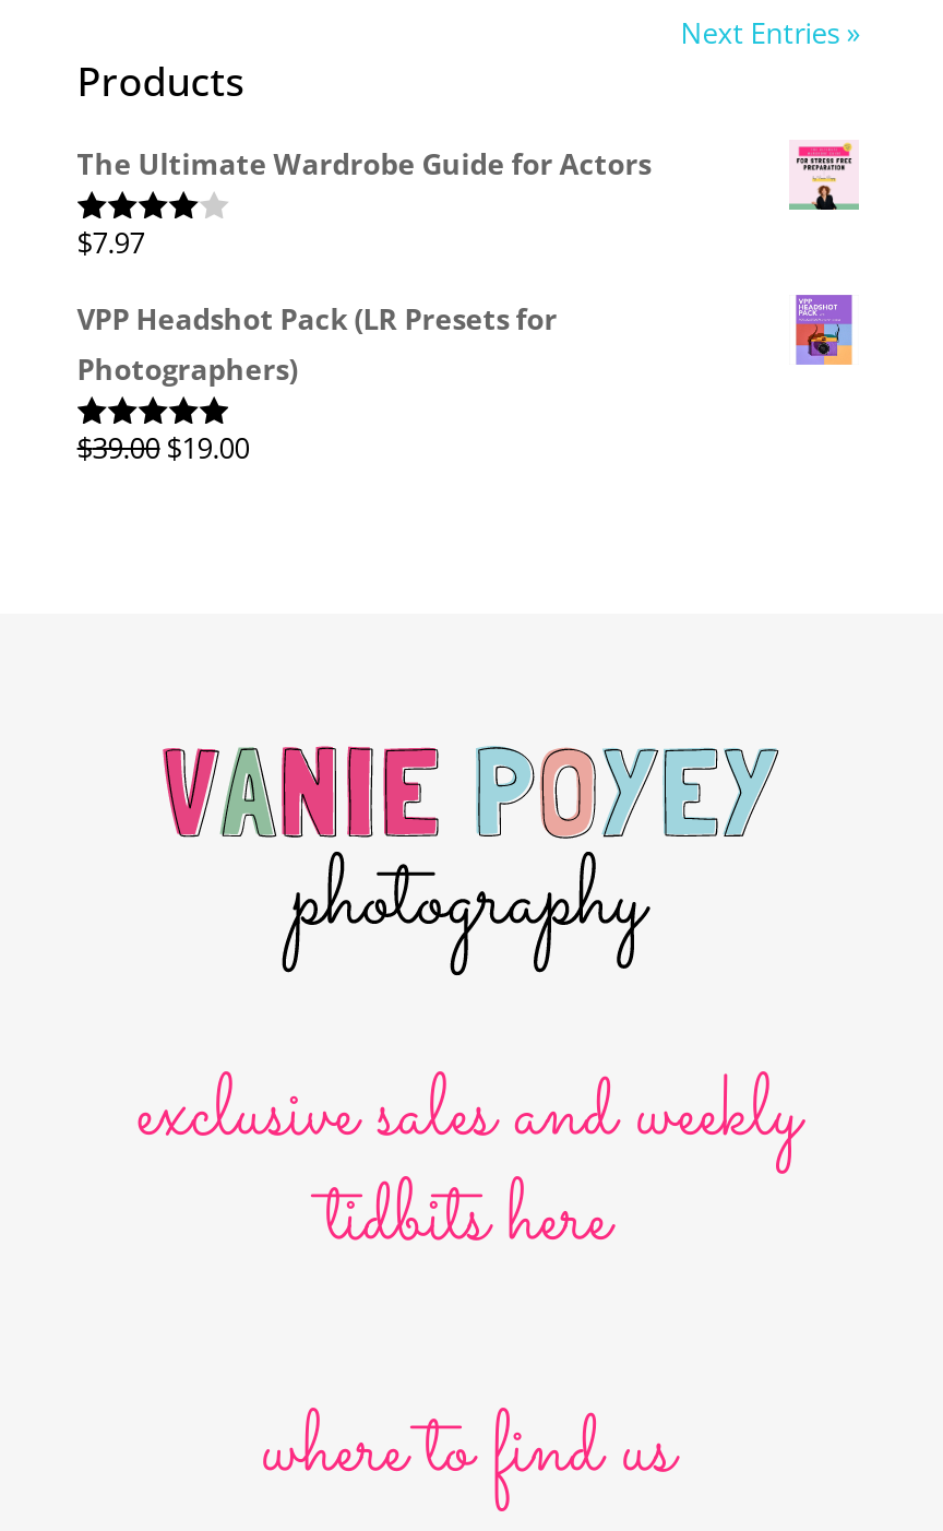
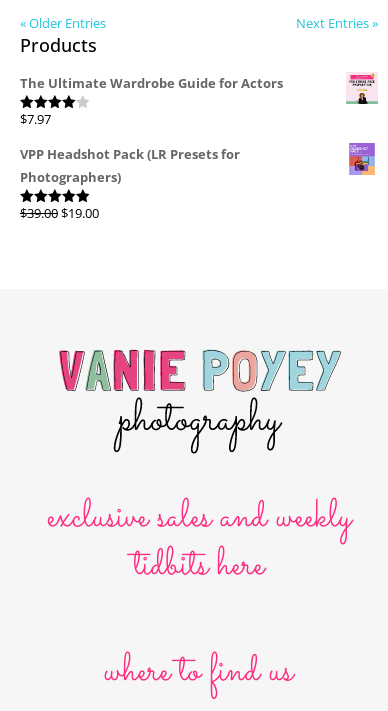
+ « Older Entries
